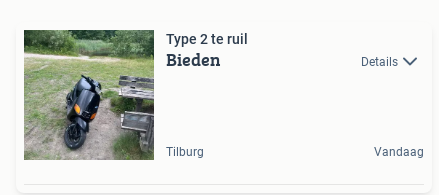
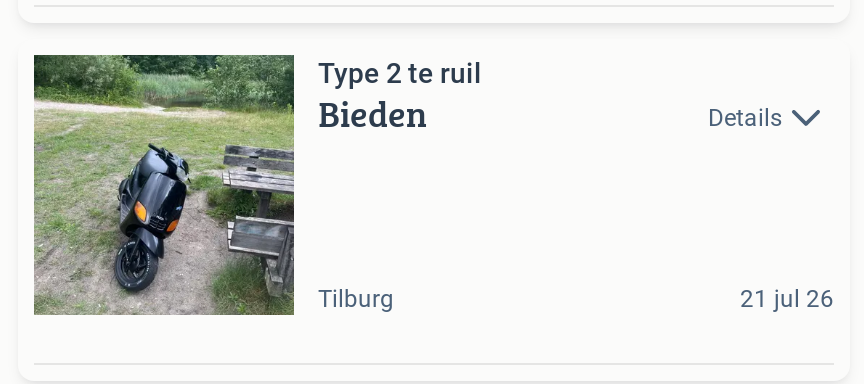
- Vandaag
+ 21 jul 26
